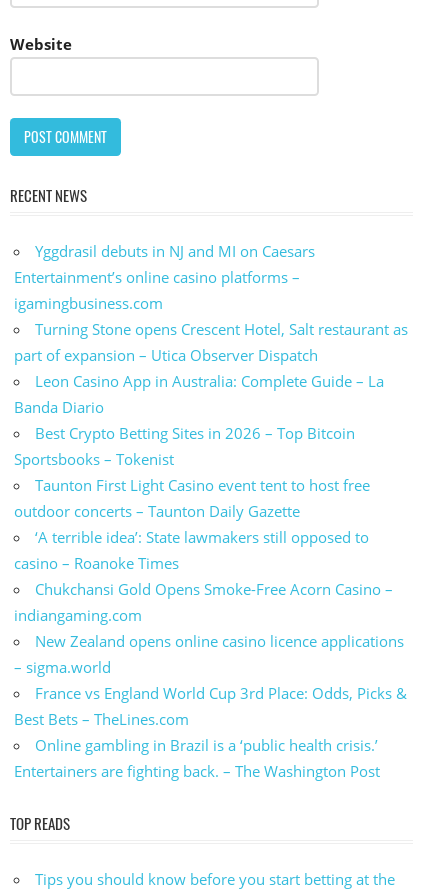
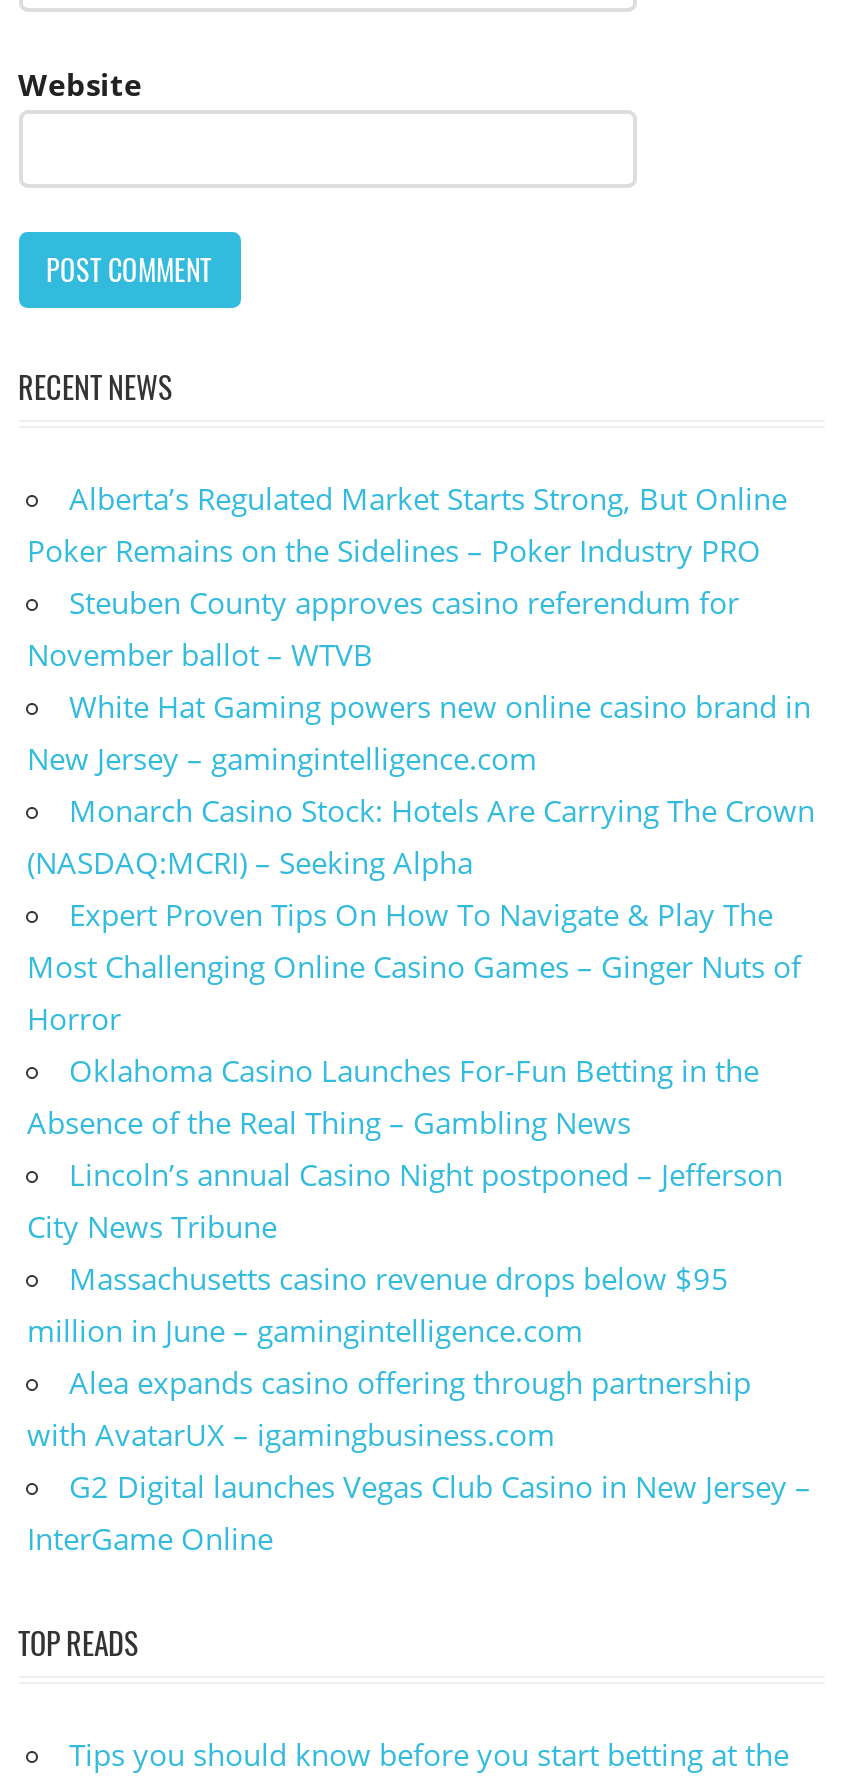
- Yggdrasil debuts in NJ and MI on Caesars
- Entertainment’s online casino platforms –
- igamingbusiness.com
- Turning Stone opens Crescent Hotel, Salt restaurant as
- part of expansion – Utica Observer Dispatch
- Leon Casino App in Australia: Complete Guide – La
- Banda Diario
- Best Crypto Betting Sites in 2026 – Top Bitcoin
- Sportsbooks – Tokenist
- Taunton First Light Casino event tent to host free
- outdoor concerts – Taunton Daily Gazette
- ‘A terrible idea’: State lawmakers still opposed to
- casino – Roanoke Times
- Chukchansi Gold Opens Smoke-Free Acorn Casino –
- indiangaming.com
- New Zealand opens online casino licence applications
- – sigma.world
- France vs England World Cup 3rd Place: Odds, Picks &
- Best Bets – TheLines.com
- Online gambling in Brazil is a ‘public health crisis.’
- Entertainers are fighting back. – The Washington Post
+ Alberta’s Regulated Market Starts Strong, But Online
+ Poker Remains on the Sidelines – Poker Industry PRO
+ Steuben County approves casino referendum for
+ November ballot – WTVB
+ White Hat Gaming powers new online casino brand in
+ New Jersey – gamingintelligence.com
+ Monarch Casino Stock: Hotels Are Carrying The Crown
+ (NASDAQ:MCRI) – Seeking Alpha
+ Expert Proven Tips On How To Navigate & Play The
+ Most Challenging Online Casino Games – Ginger Nuts of
+ Horror
+ Oklahoma Casino Launches For-Fun Betting in the
+ Absence of the Real Thing – Gambling News
+ Lincoln’s annual Casino Night postponed – Jefferson
+ City News Tribune
+ Massachusetts casino revenue drops below $95
+ million in June – gamingintelligence.com
+ Alea expands casino offering through partnership
+ with AvatarUX – igamingbusiness.com
+ G2 Digital launches Vegas Club Casino in New Jersey –
+ InterGame Online
